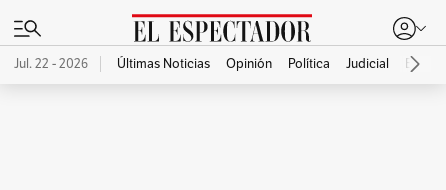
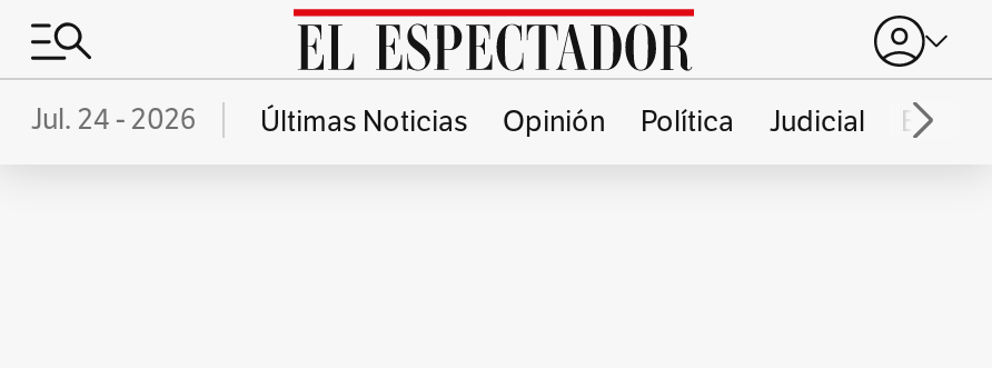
- Jul. 22 - 2026
+ Jul. 24 - 2026
